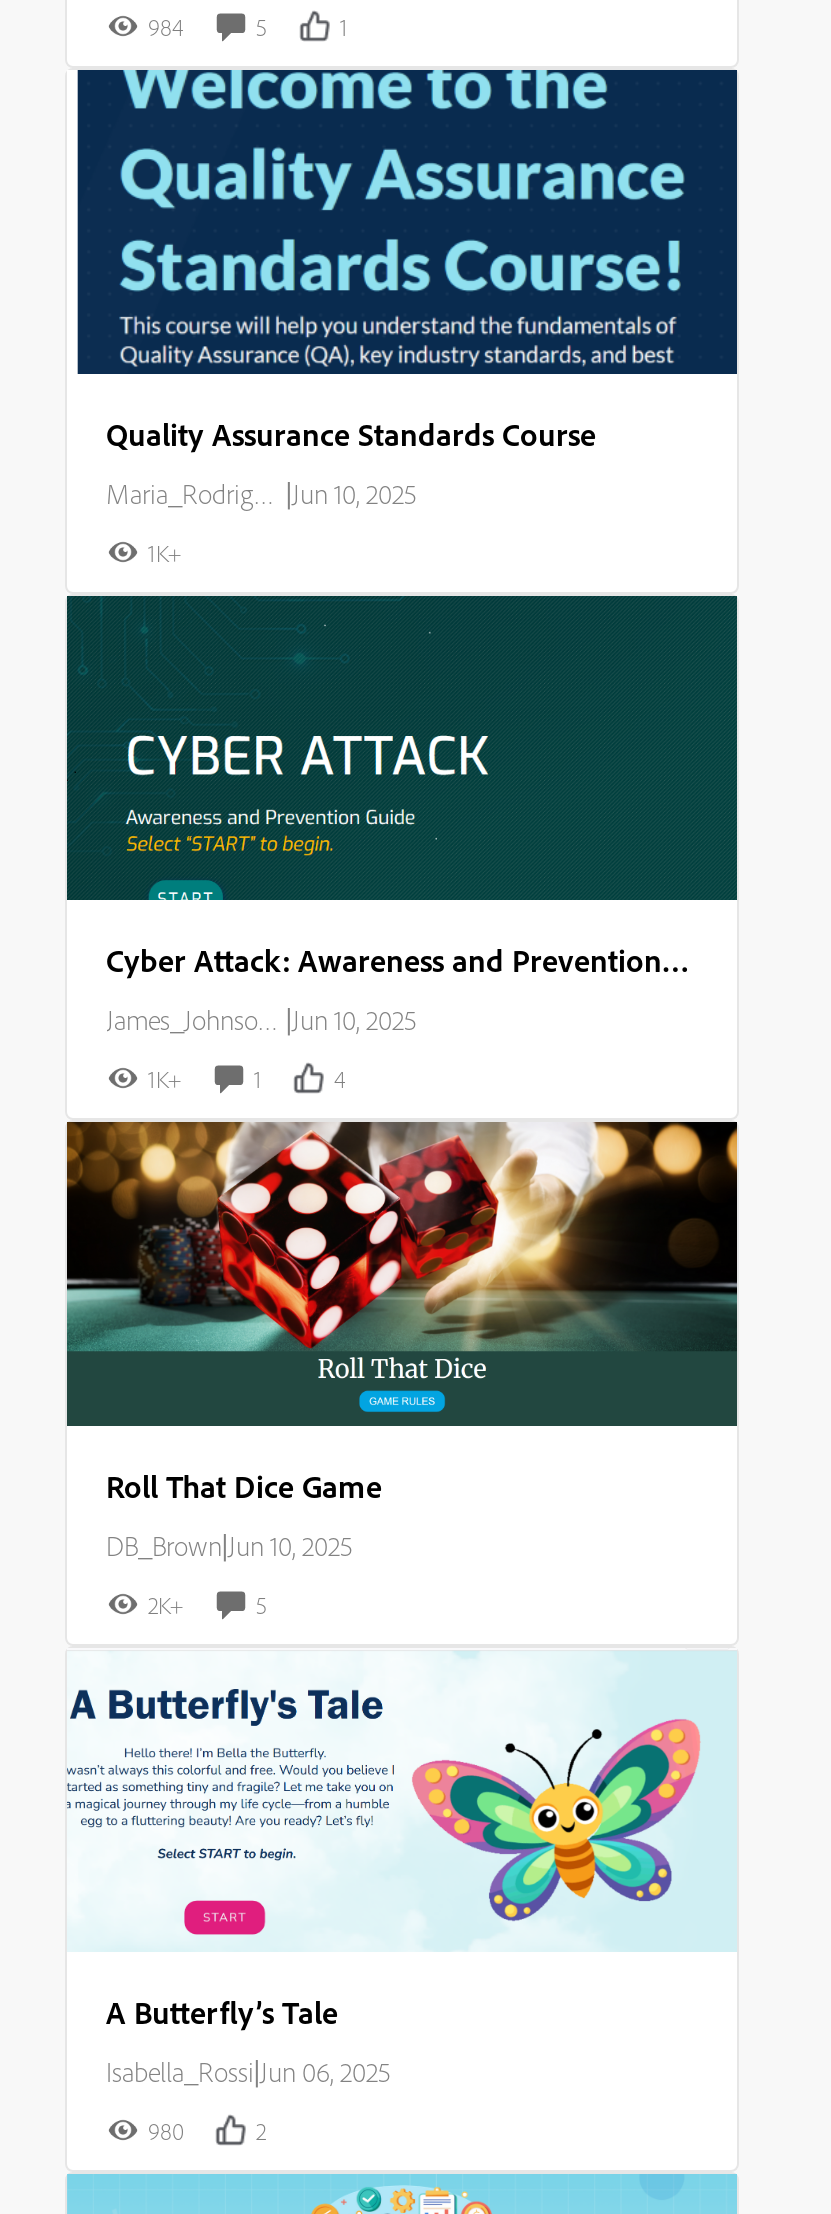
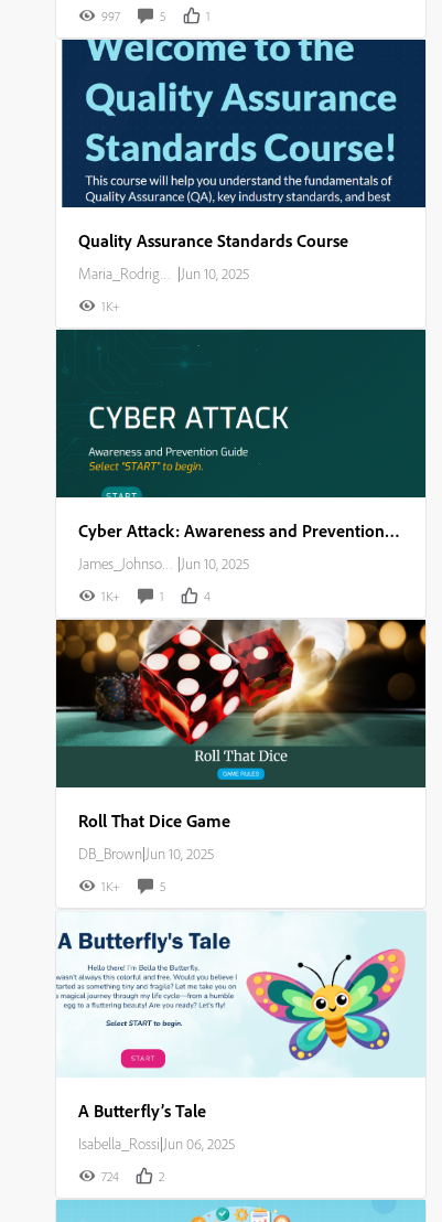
- 984
+ 997

- 2K+
+ 1K+

- 980
+ 724
